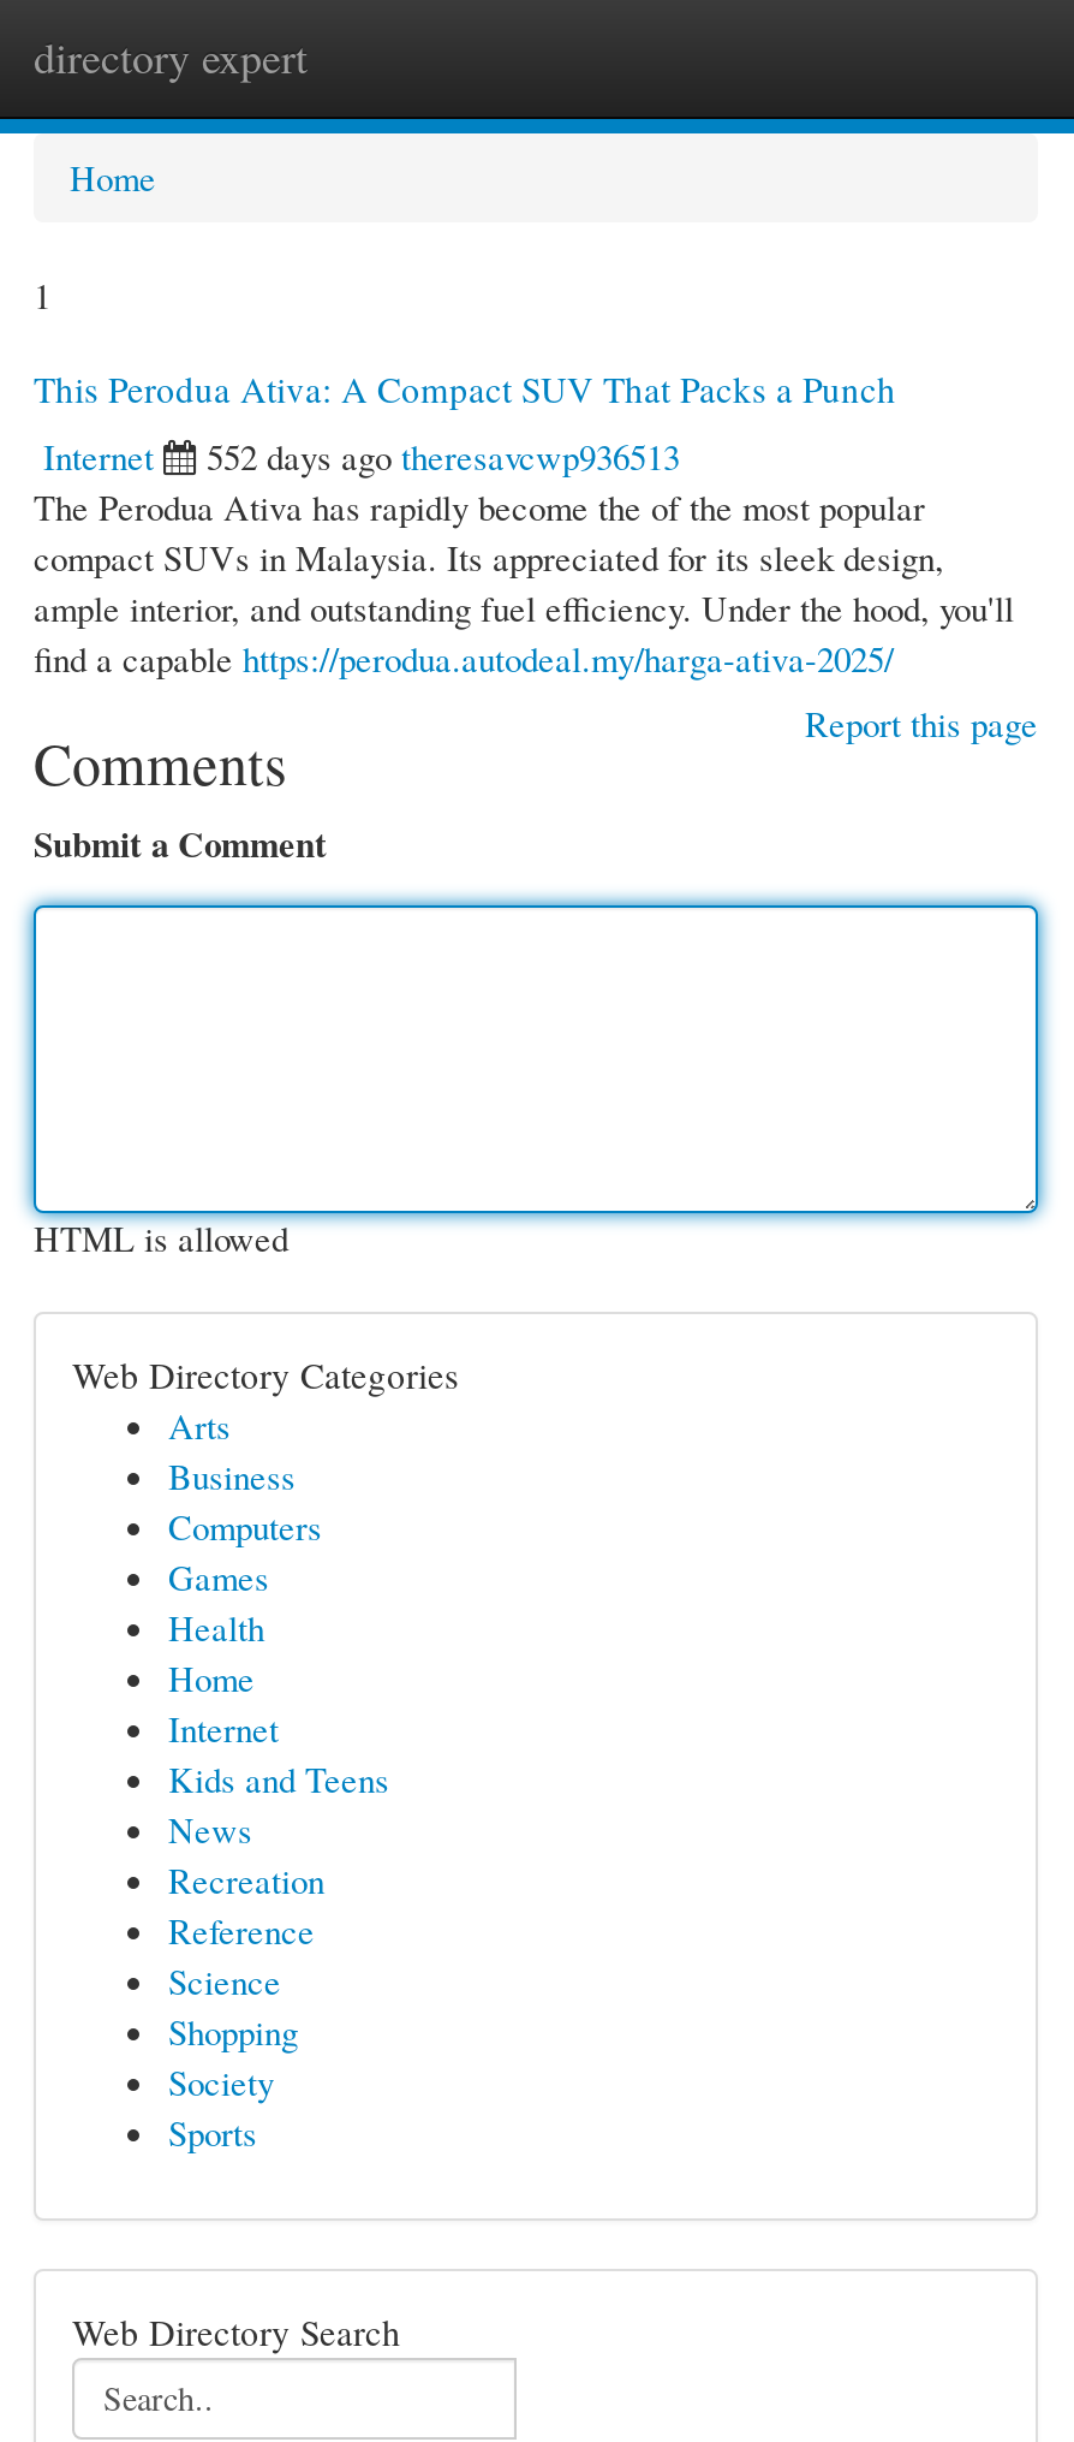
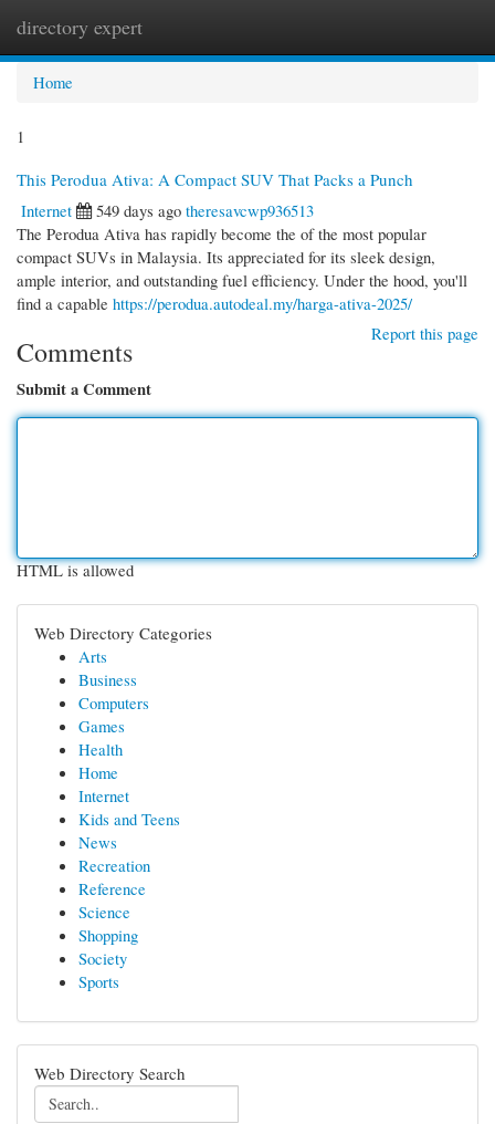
- 552 days ago theresavcwp936513
+ 549 days ago theresavcwp936513
